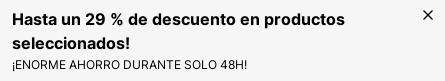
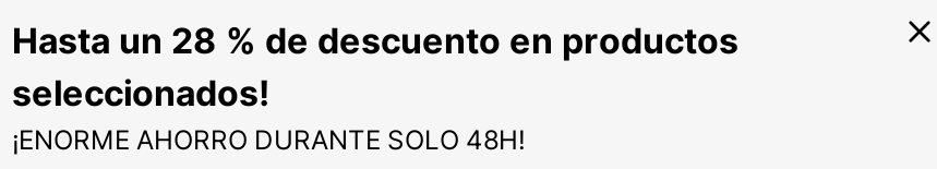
- Hasta un 29 % de descuento en productos
+ Hasta un 28 % de descuento en productos
